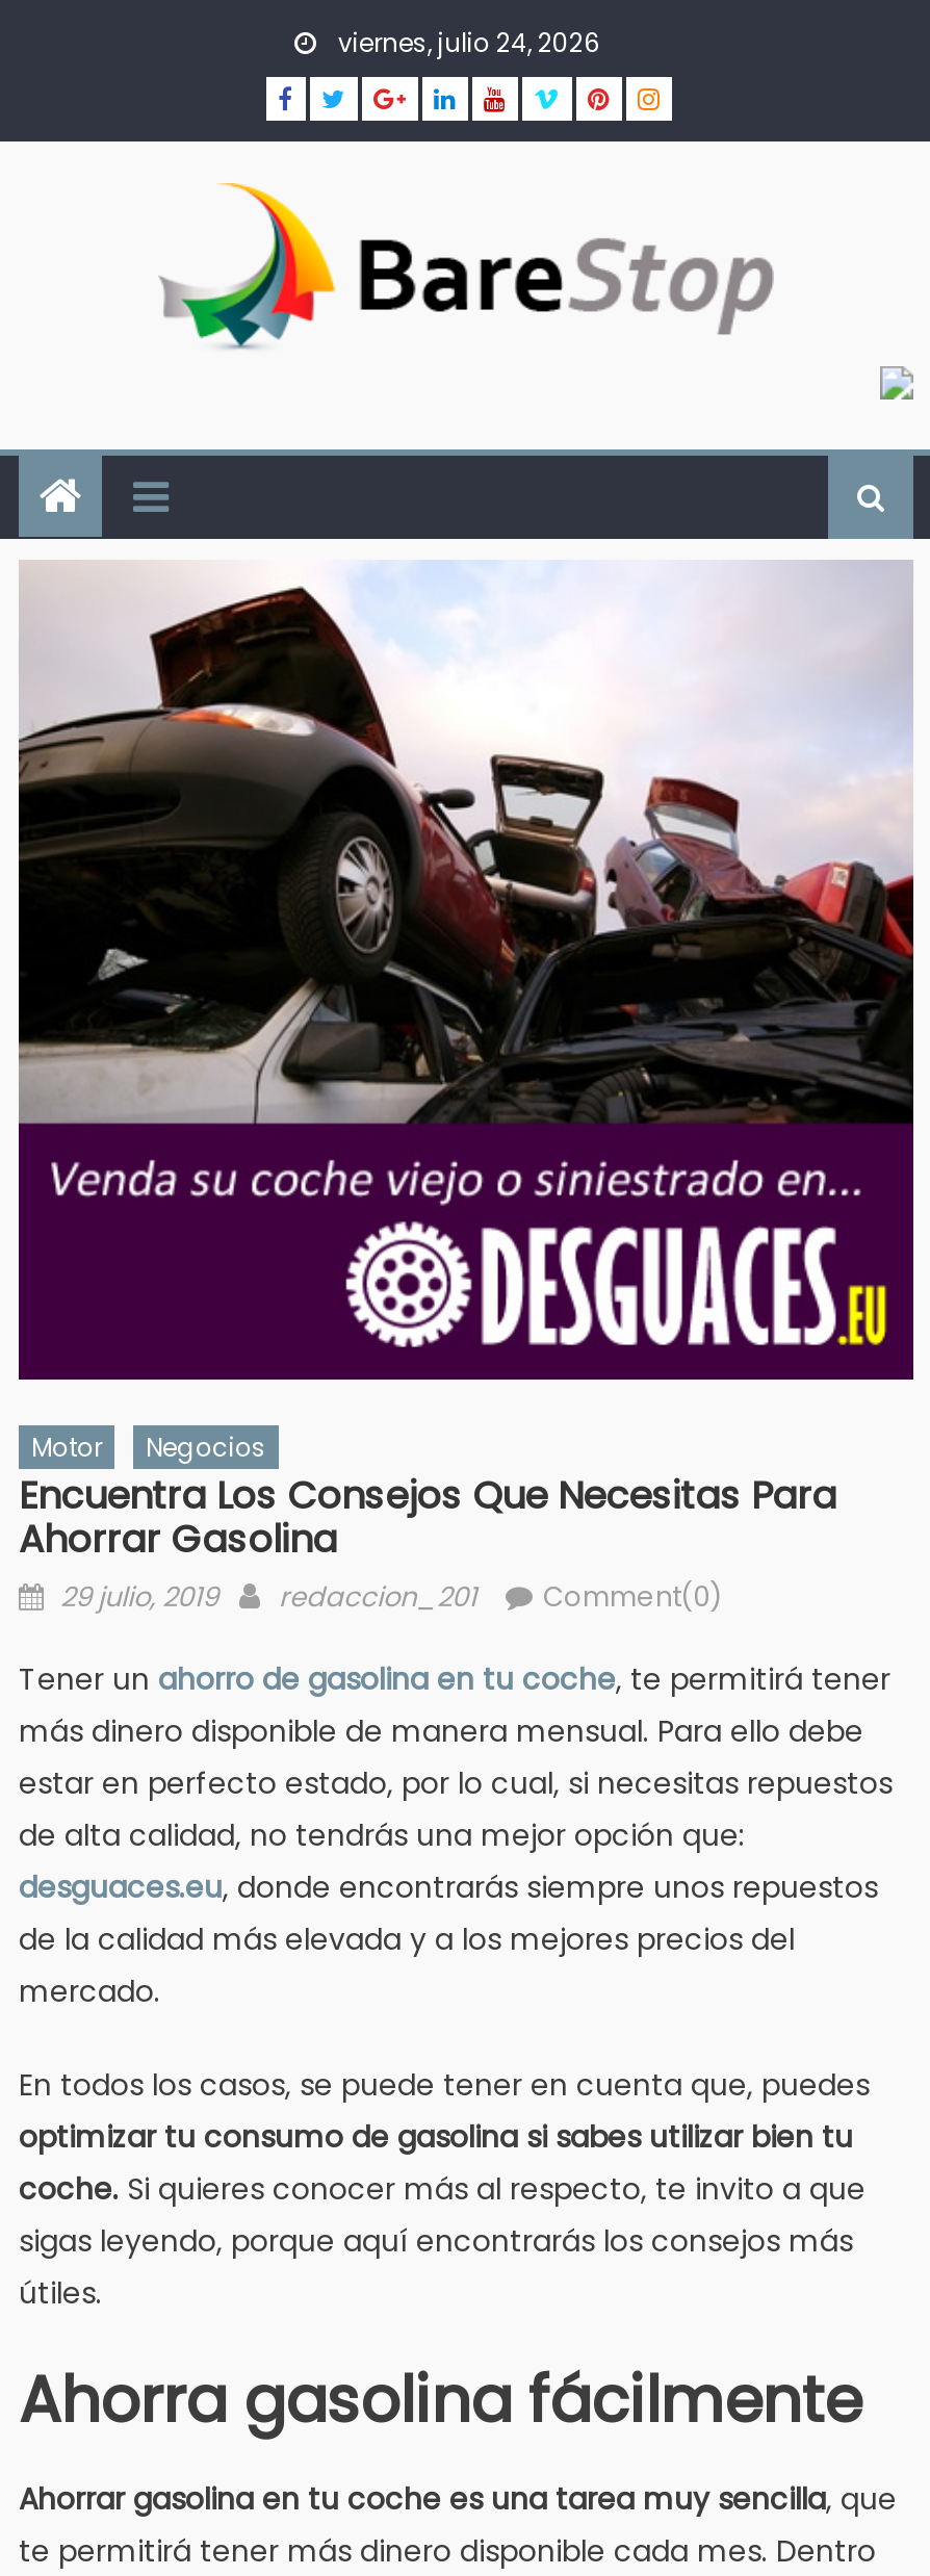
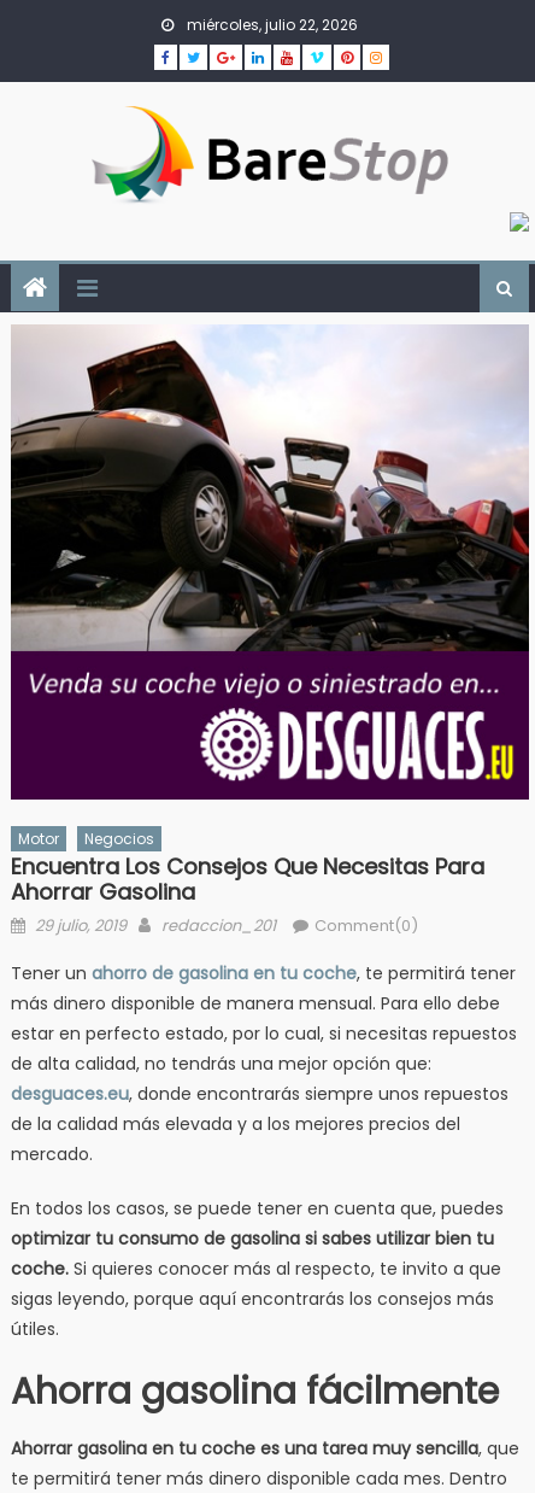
- viernes, julio 24, 2026
+ miércoles, julio 22, 2026
